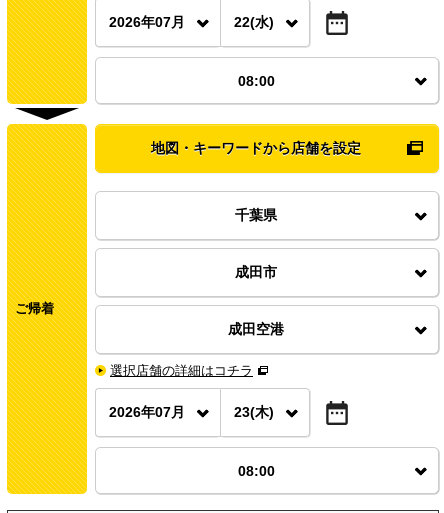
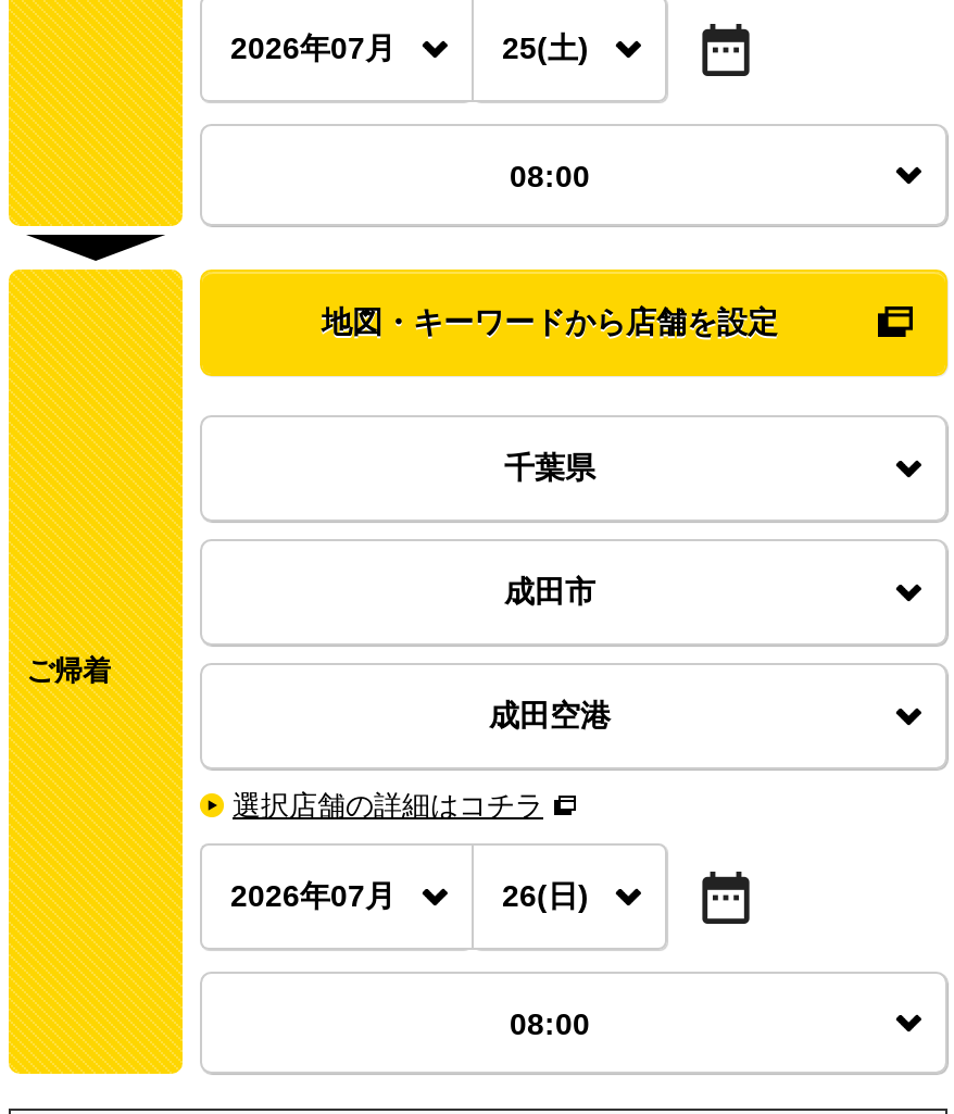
- 22(水)
+ 25(土)

- 23(木)
+ 26(日)
